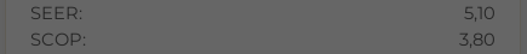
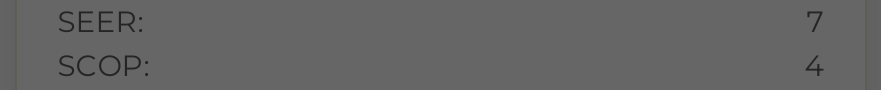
- 5,10
+ 7

- 3,80
+ 4
